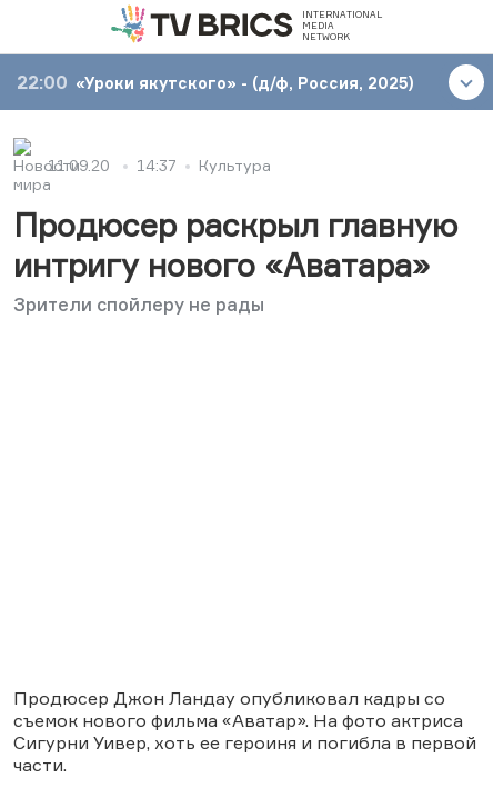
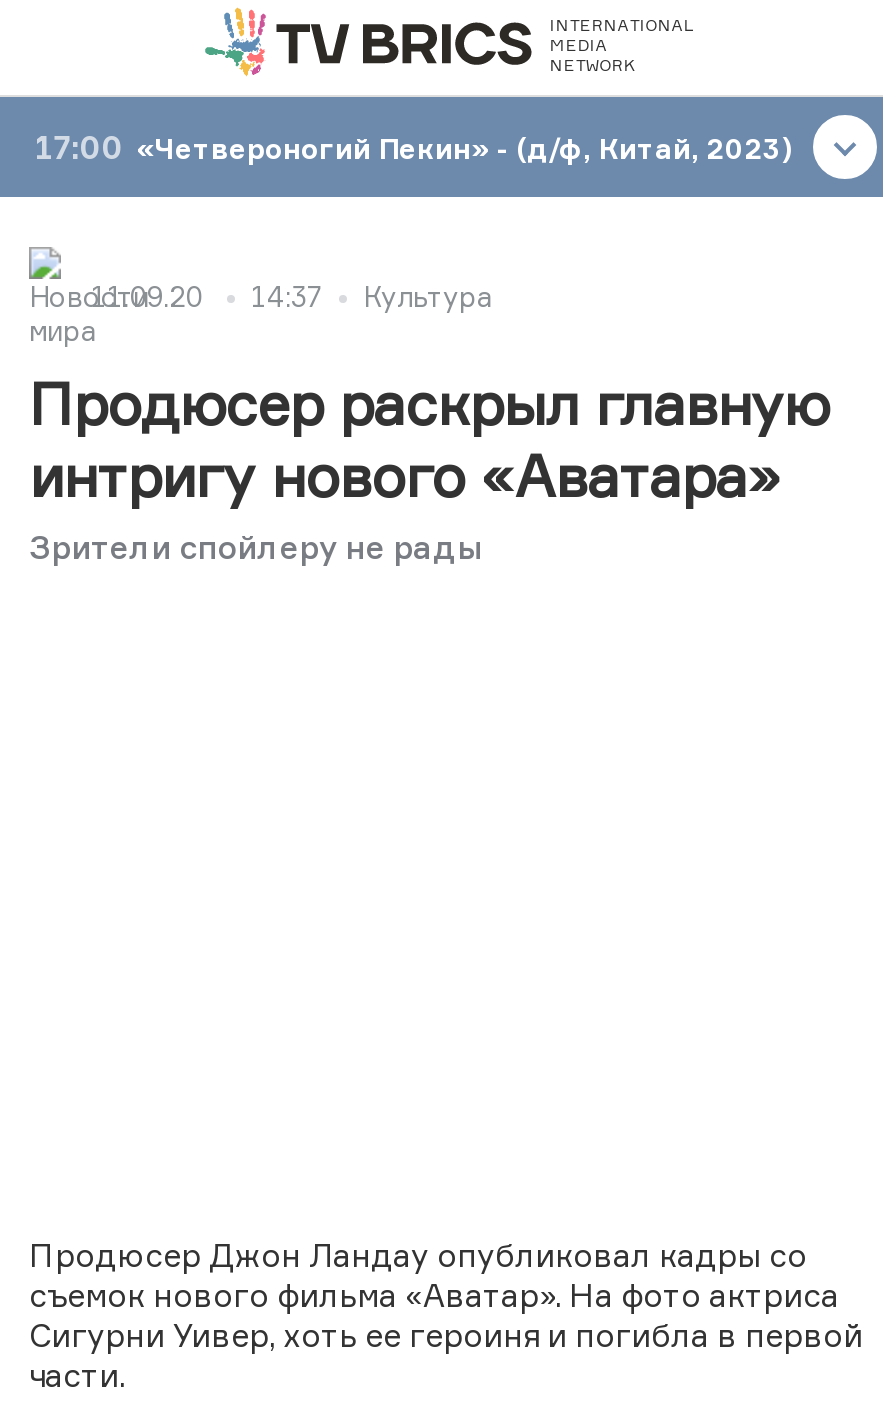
- 22:00 «Уроки якутского» - (д/ф, Россия, 2025)
+ 17:00 «Четвероногий Пекин» - (д/ф, Китай, 2023)
